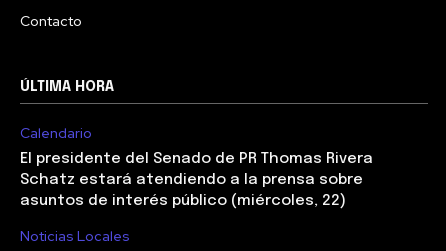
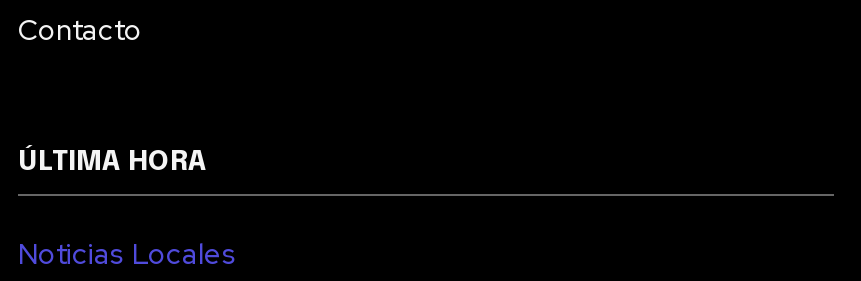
- Calendario
- El presidente del Senado de PR Thomas Rivera
- Schatz estará atendiendo a la prensa sobre
- asuntos de interés público (miércoles, 22)
